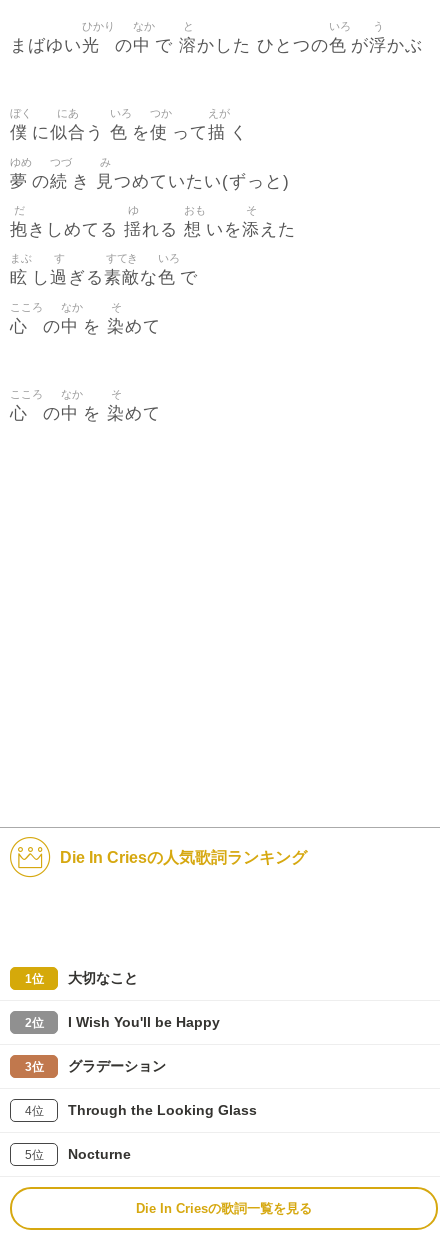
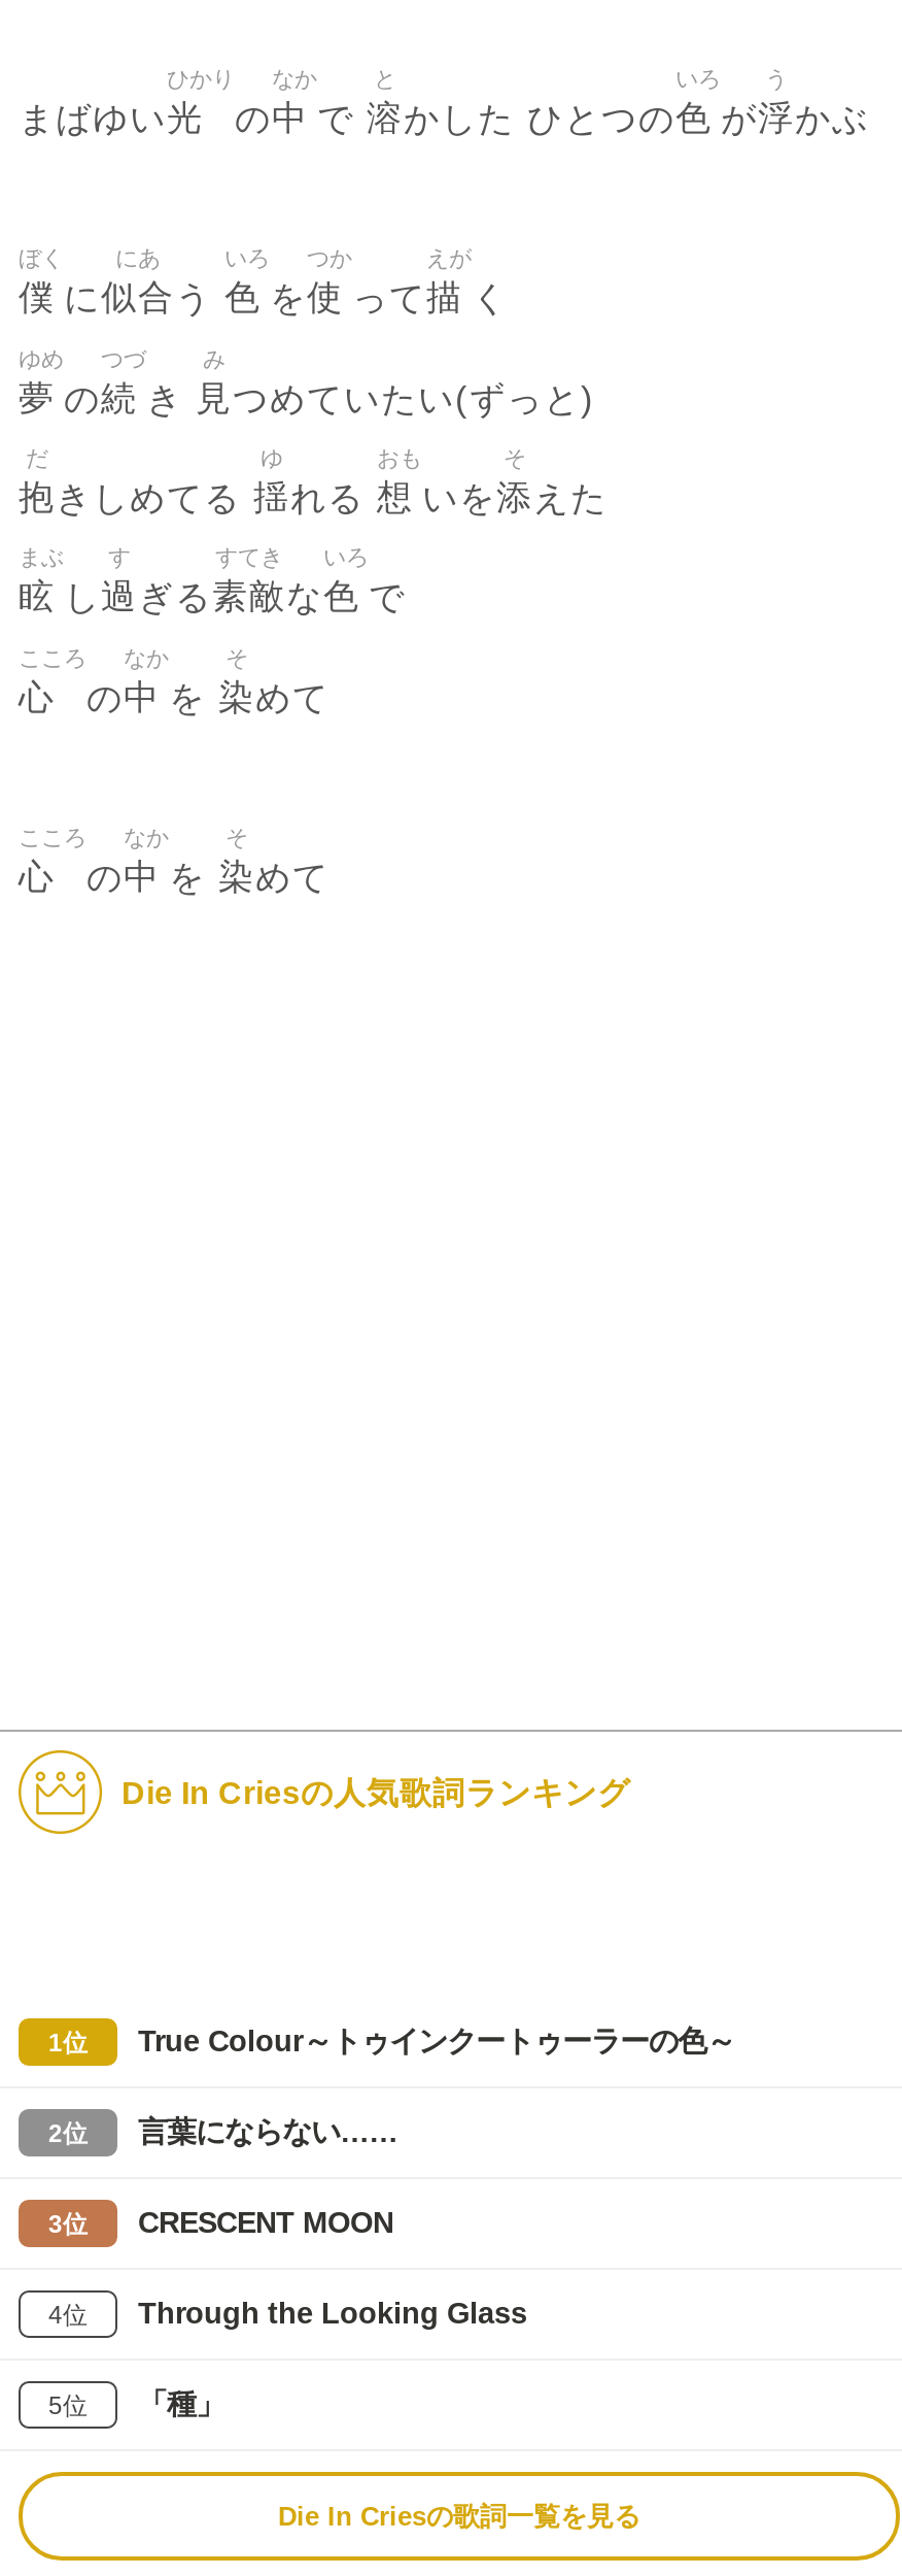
- 大切なこと
+ True Colour～トゥインクートゥーラーの色～

- I Wish You'll be Happy
+ 言葉にならない……

- グラデーション
+ CRESCENT MOON

- Nocturne
+ 「種」
